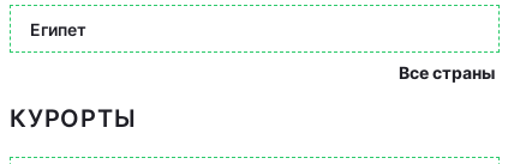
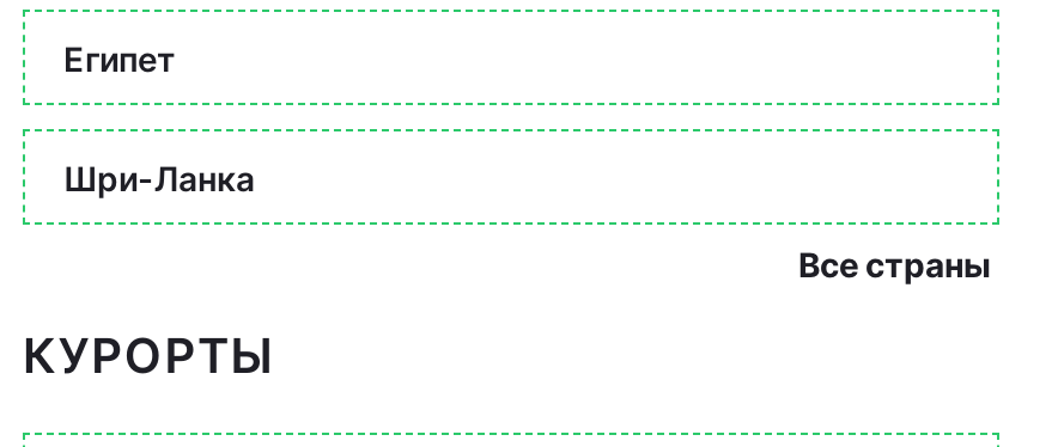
+ Шри-Ланка
